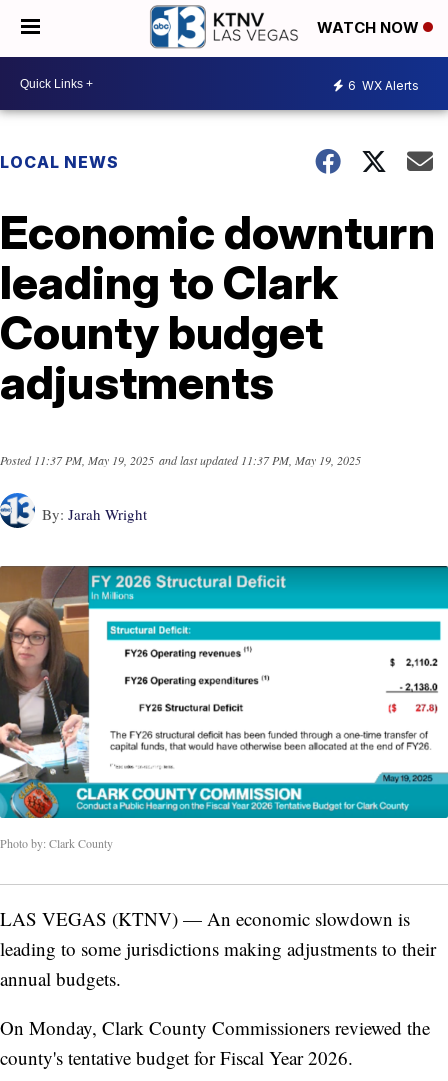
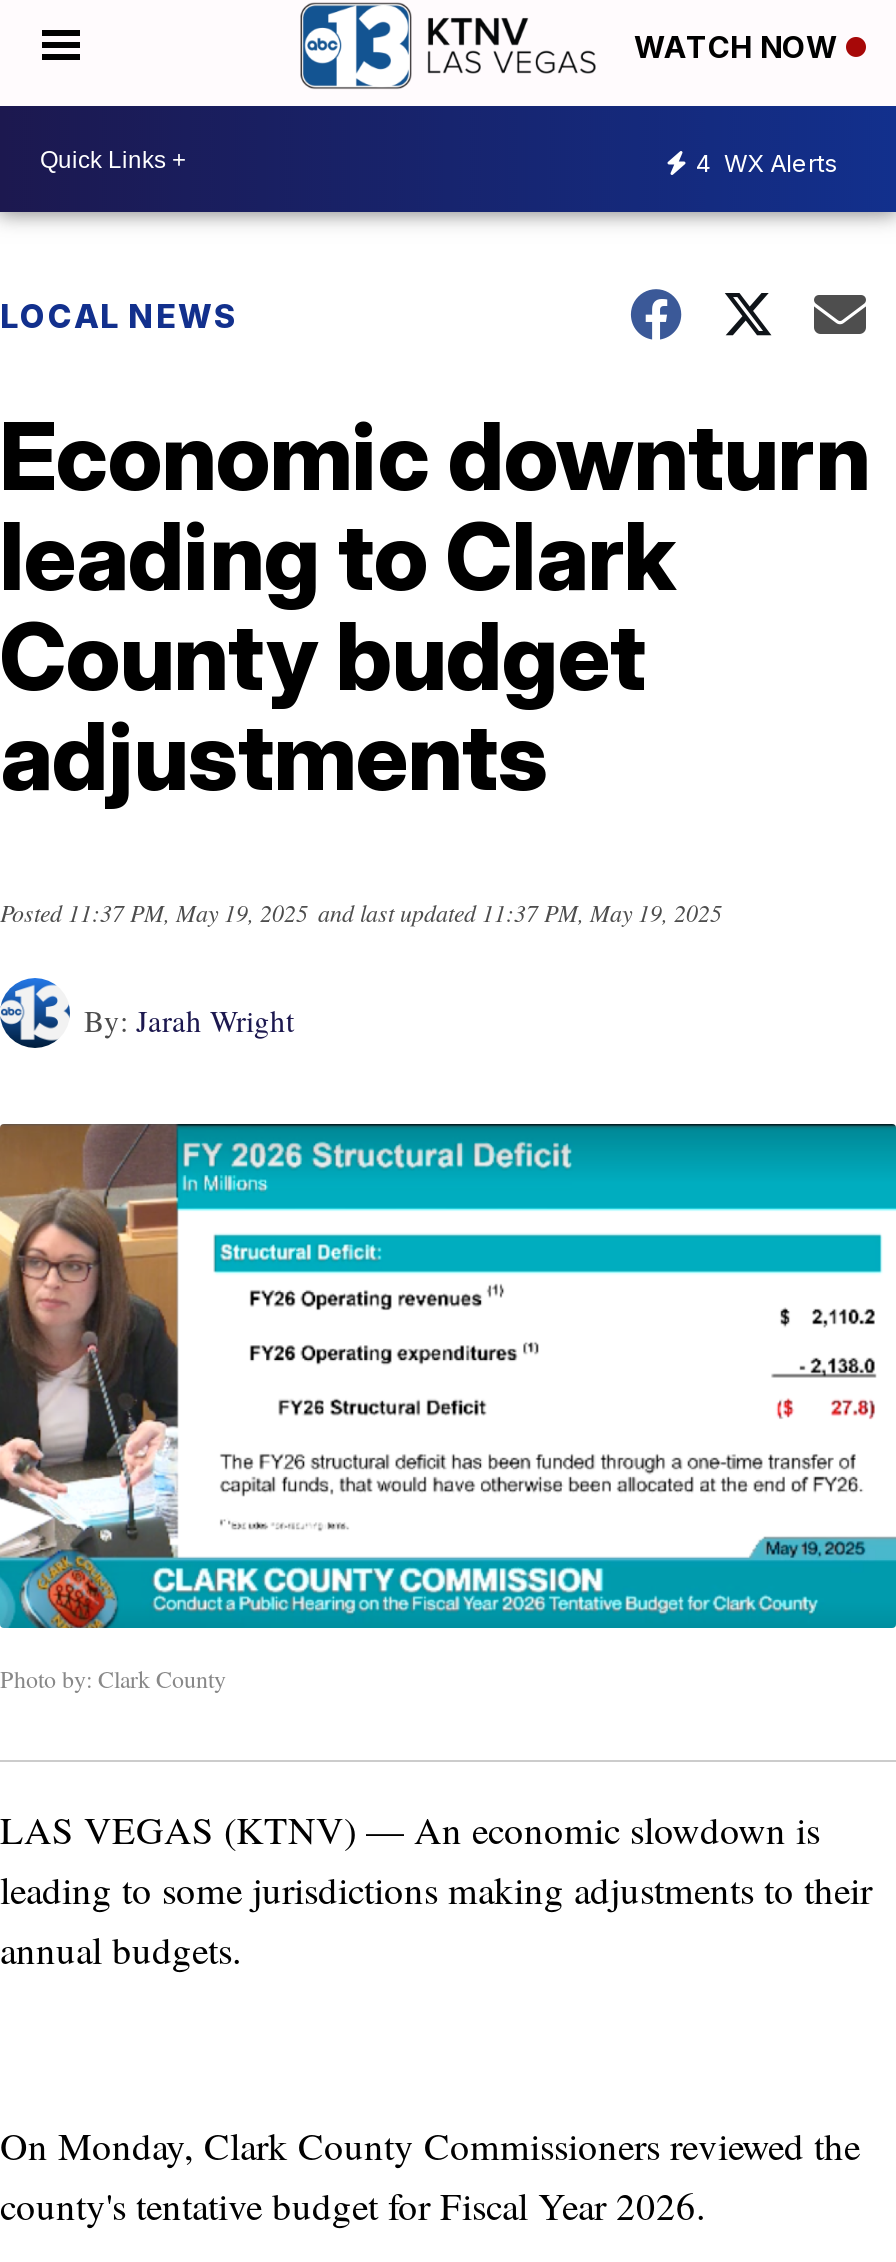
- 6 WX Alerts
+ 4 WX Alerts
